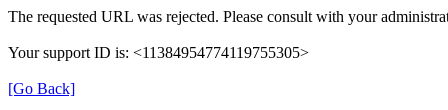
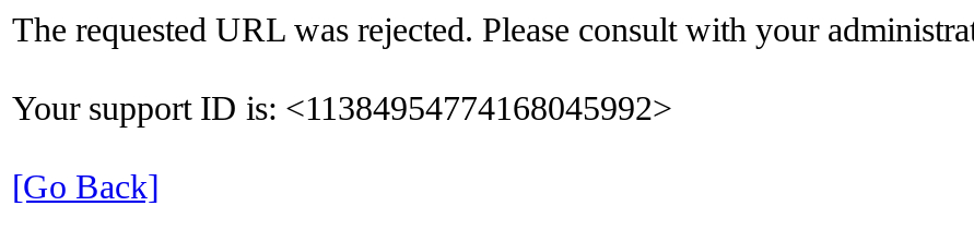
- Your support ID is: <11384954774119755305>
+ Your support ID is: <11384954774168045992>
